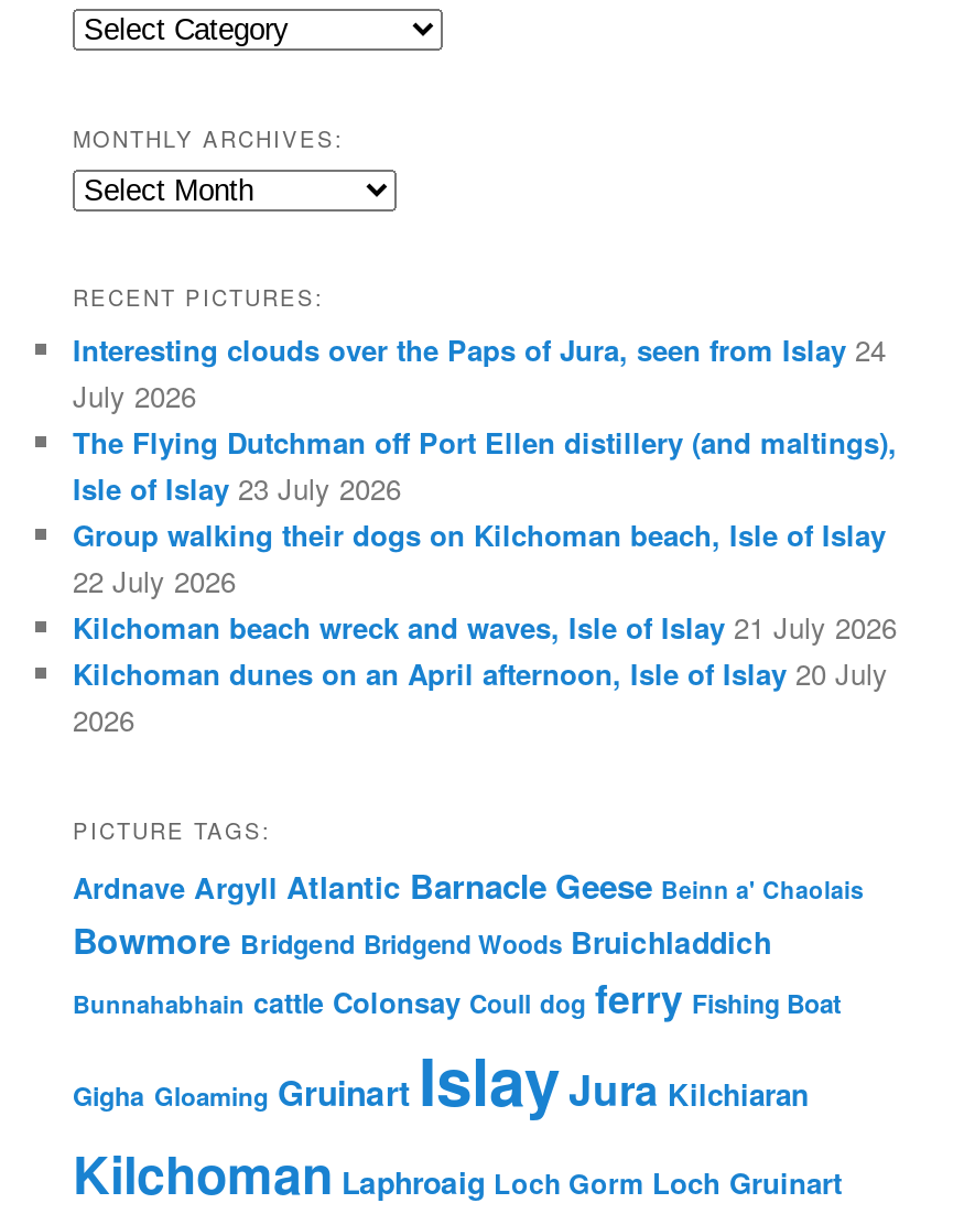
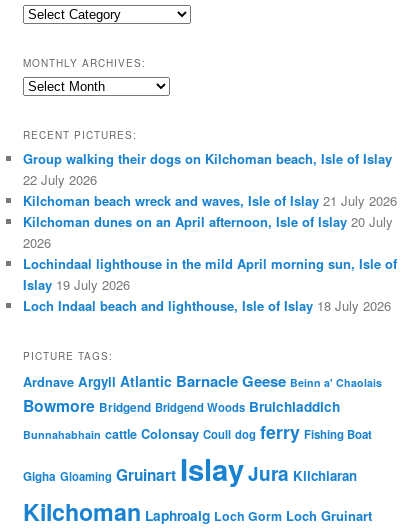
- Interesting clouds over the Paps of Jura, seen from Islay 24
- July 2026
- The Flying Dutchman off Port Ellen distillery (and maltings),
- Isle of Islay 23 July 2026

moved up: Group walking their dogs on Kilchoman beach, Isle of Islay | 22 July 2026 | Kilchoman beach wreck and waves, Isle of Islay 21 July 2026 | Kilchoman dunes on an April afternoon, Isle of Islay 20 July | 2026

+ Lochindaal lighthouse in the mild April morning sun, Isle of
+ Islay 19 July 2026
+ Loch Indaal beach and lighthouse, Isle of Islay 18 July 2026
